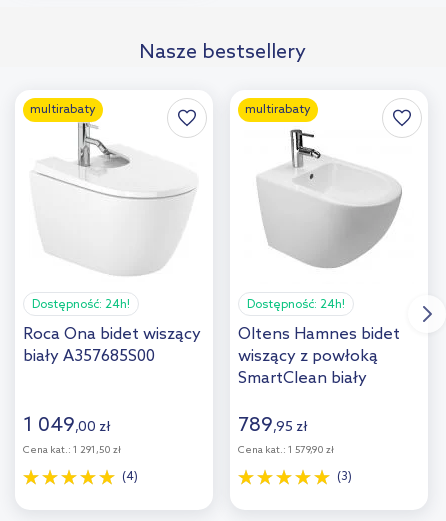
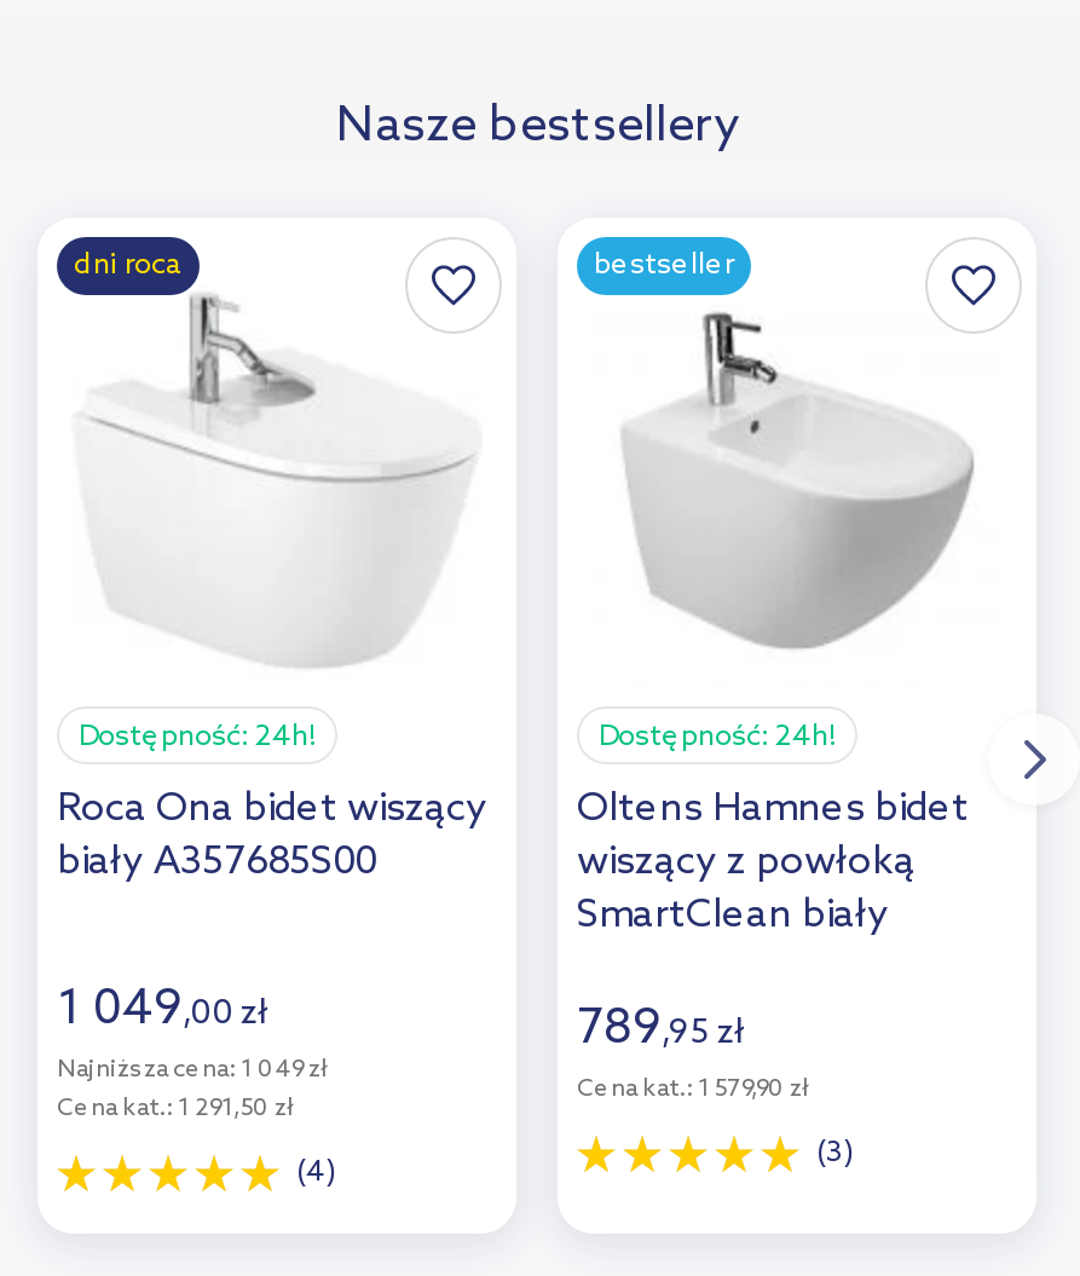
- multirabaty
+ dni roca

- multirabaty
+ bestseller

+ Najniższa cena: 1 049 zł
